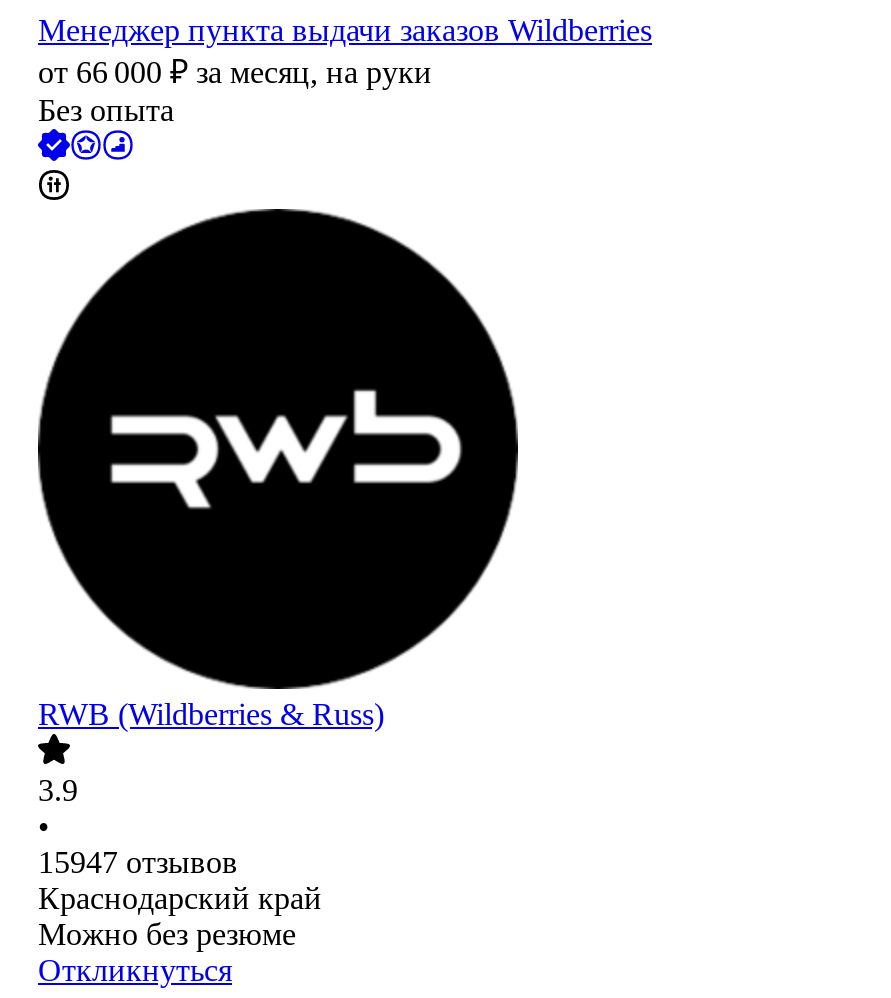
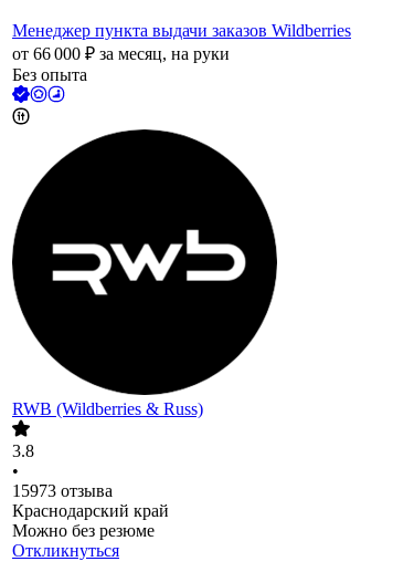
- 3.9
+ 3.8

- 15947 отзывов
+ 15973 отзыва
